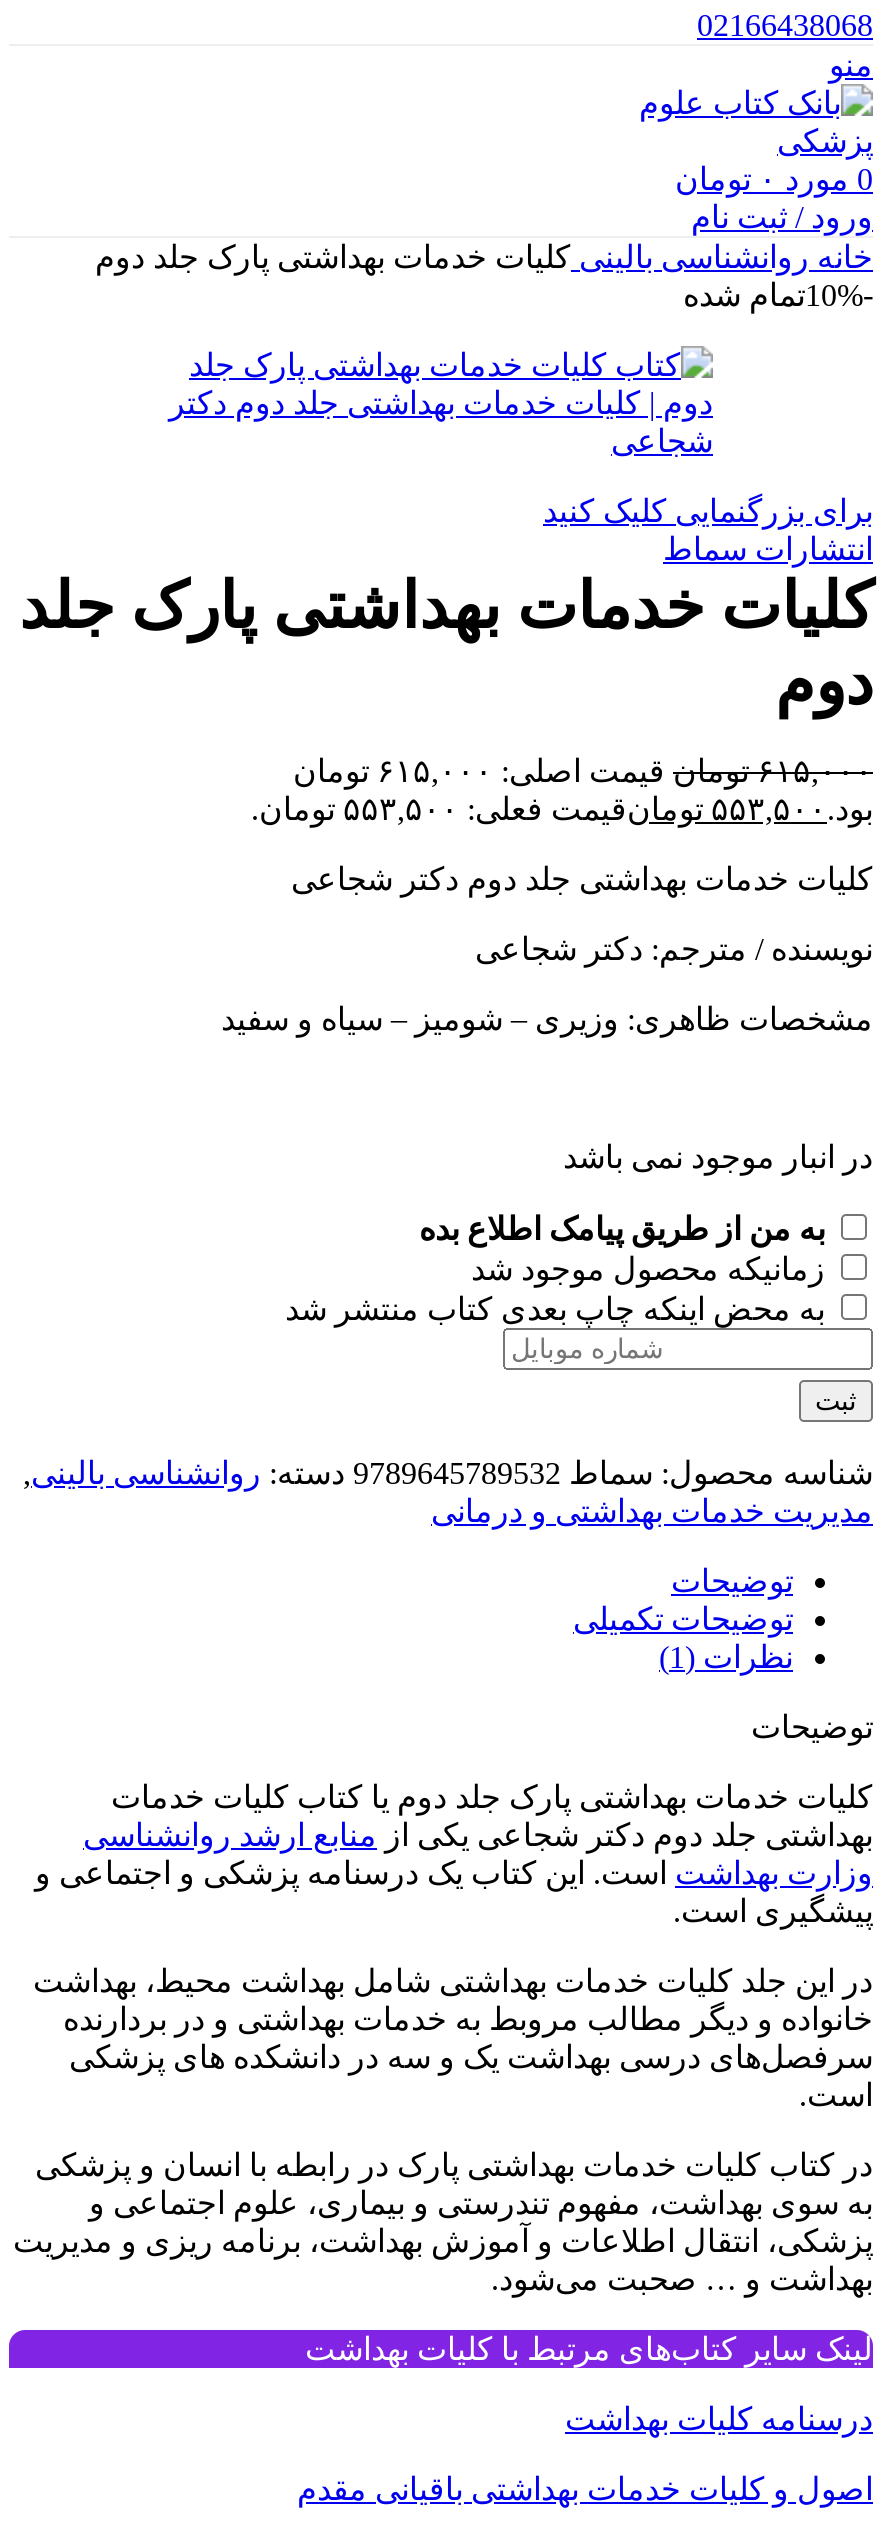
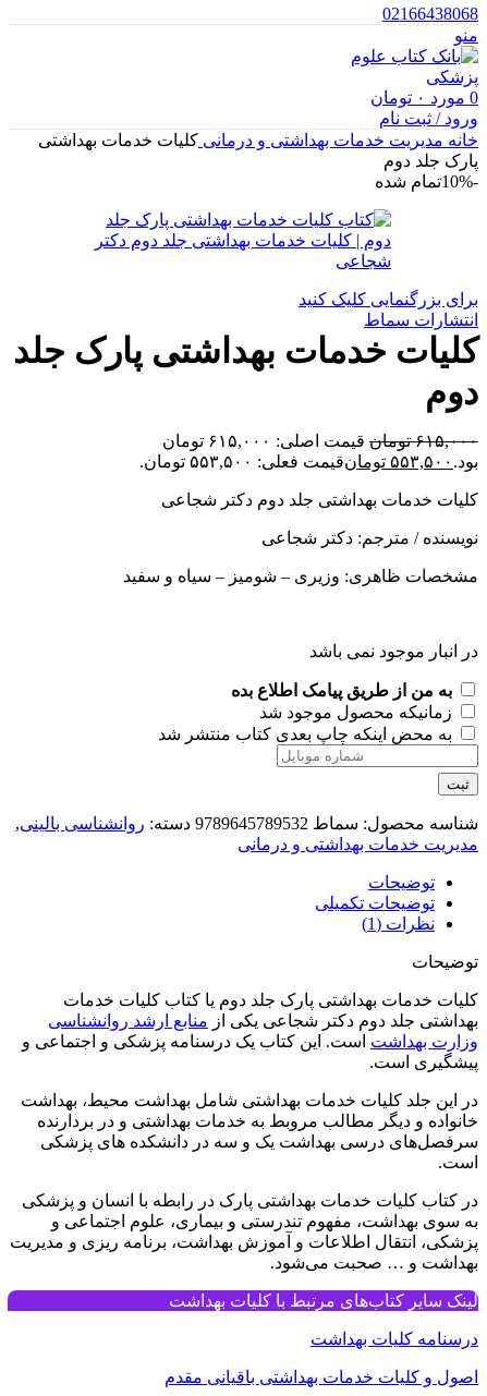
- خانه روانشناسی بالینی کلیات خدمات بهداشتی پارک جلد دوم
+ خانه مدیریت خدمات بهداشتی و درمانی کلیات خدمات بهداشتی
+ پارک جلد دوم
